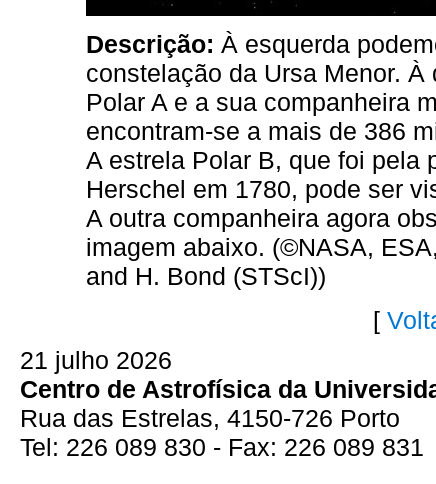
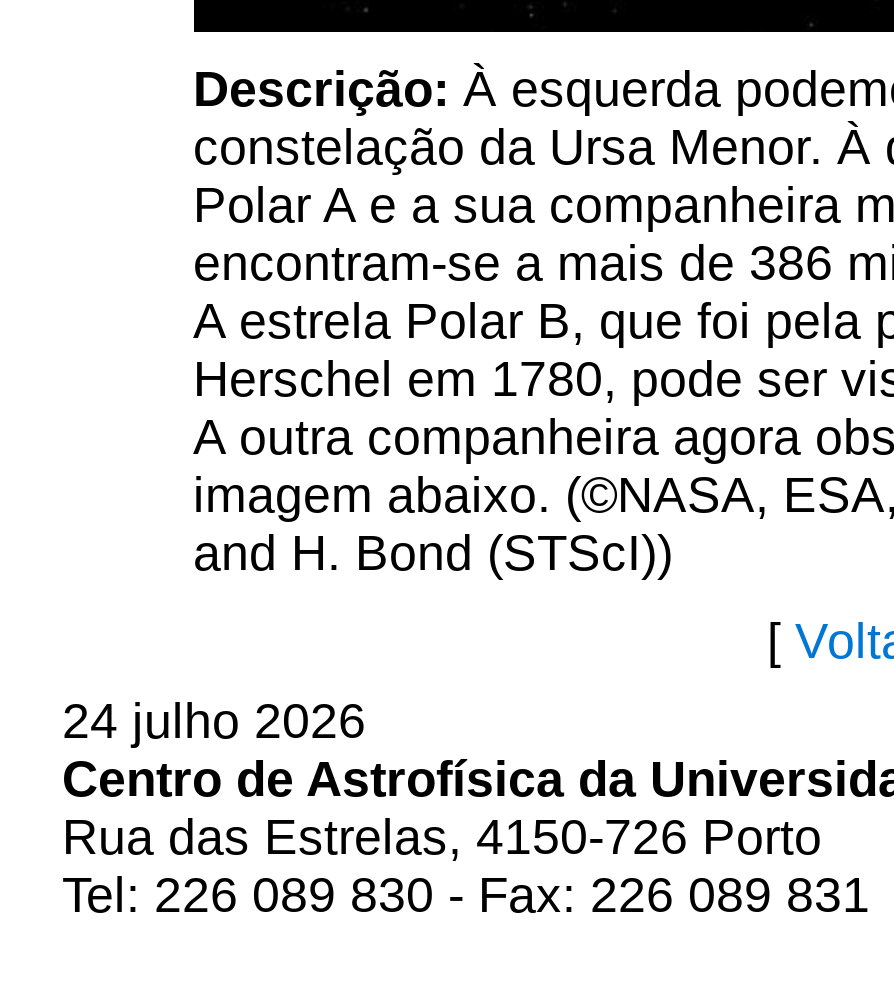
- 21 julho 2026
+ 24 julho 2026
